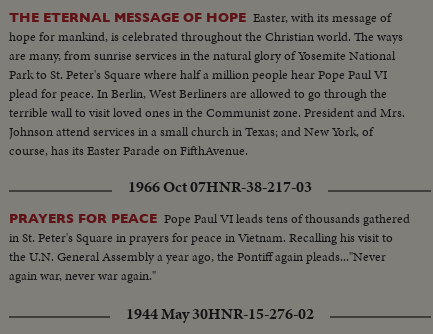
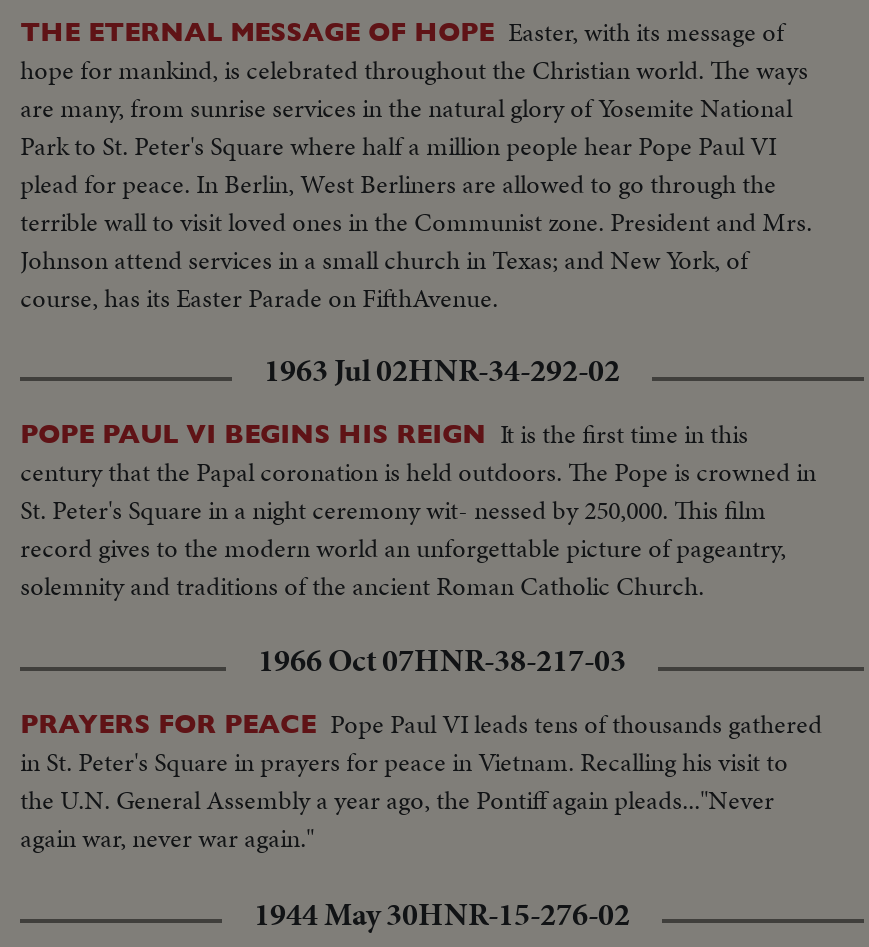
+ 1963 Jul 02HNR-34-292-02
+ POPE PAUL VI BEGINS HIS REIGN It is the first time in this
+ century that the Papal coronation is held outdoors. The Pope is crowned in
+ St. Peter's Square in a night ceremony wit- nessed by 250,000. This film
+ record gives to the modern world an unforgettable picture of pageantry,
+ solemnity and traditions of the ancient Roman Catholic Church.
